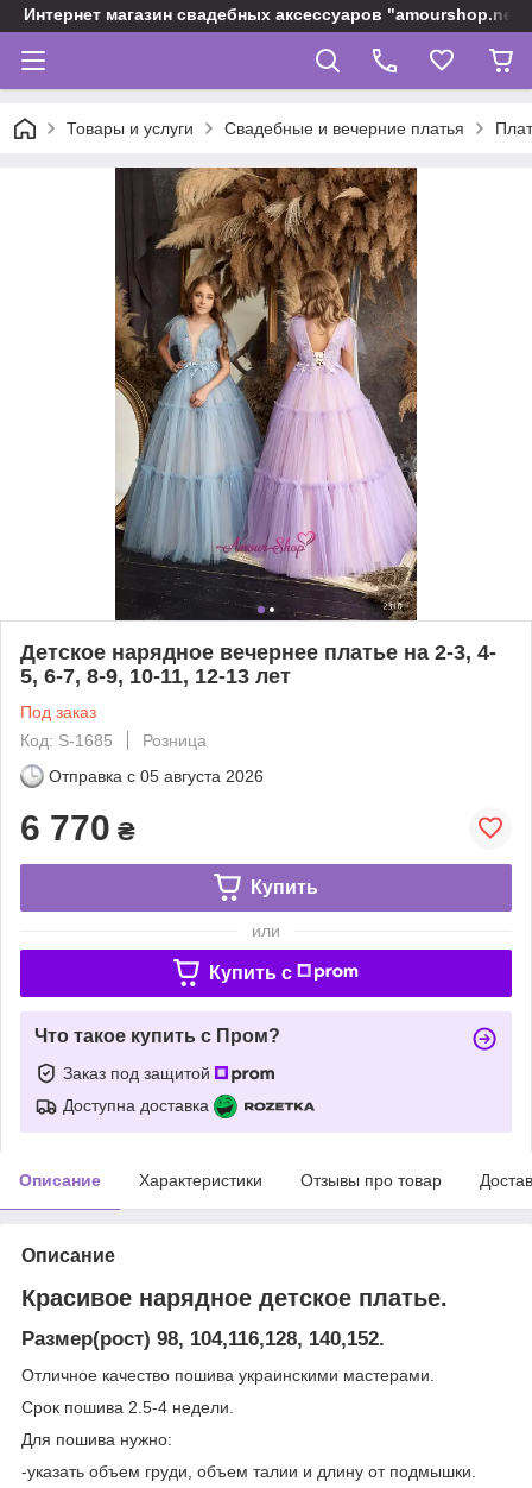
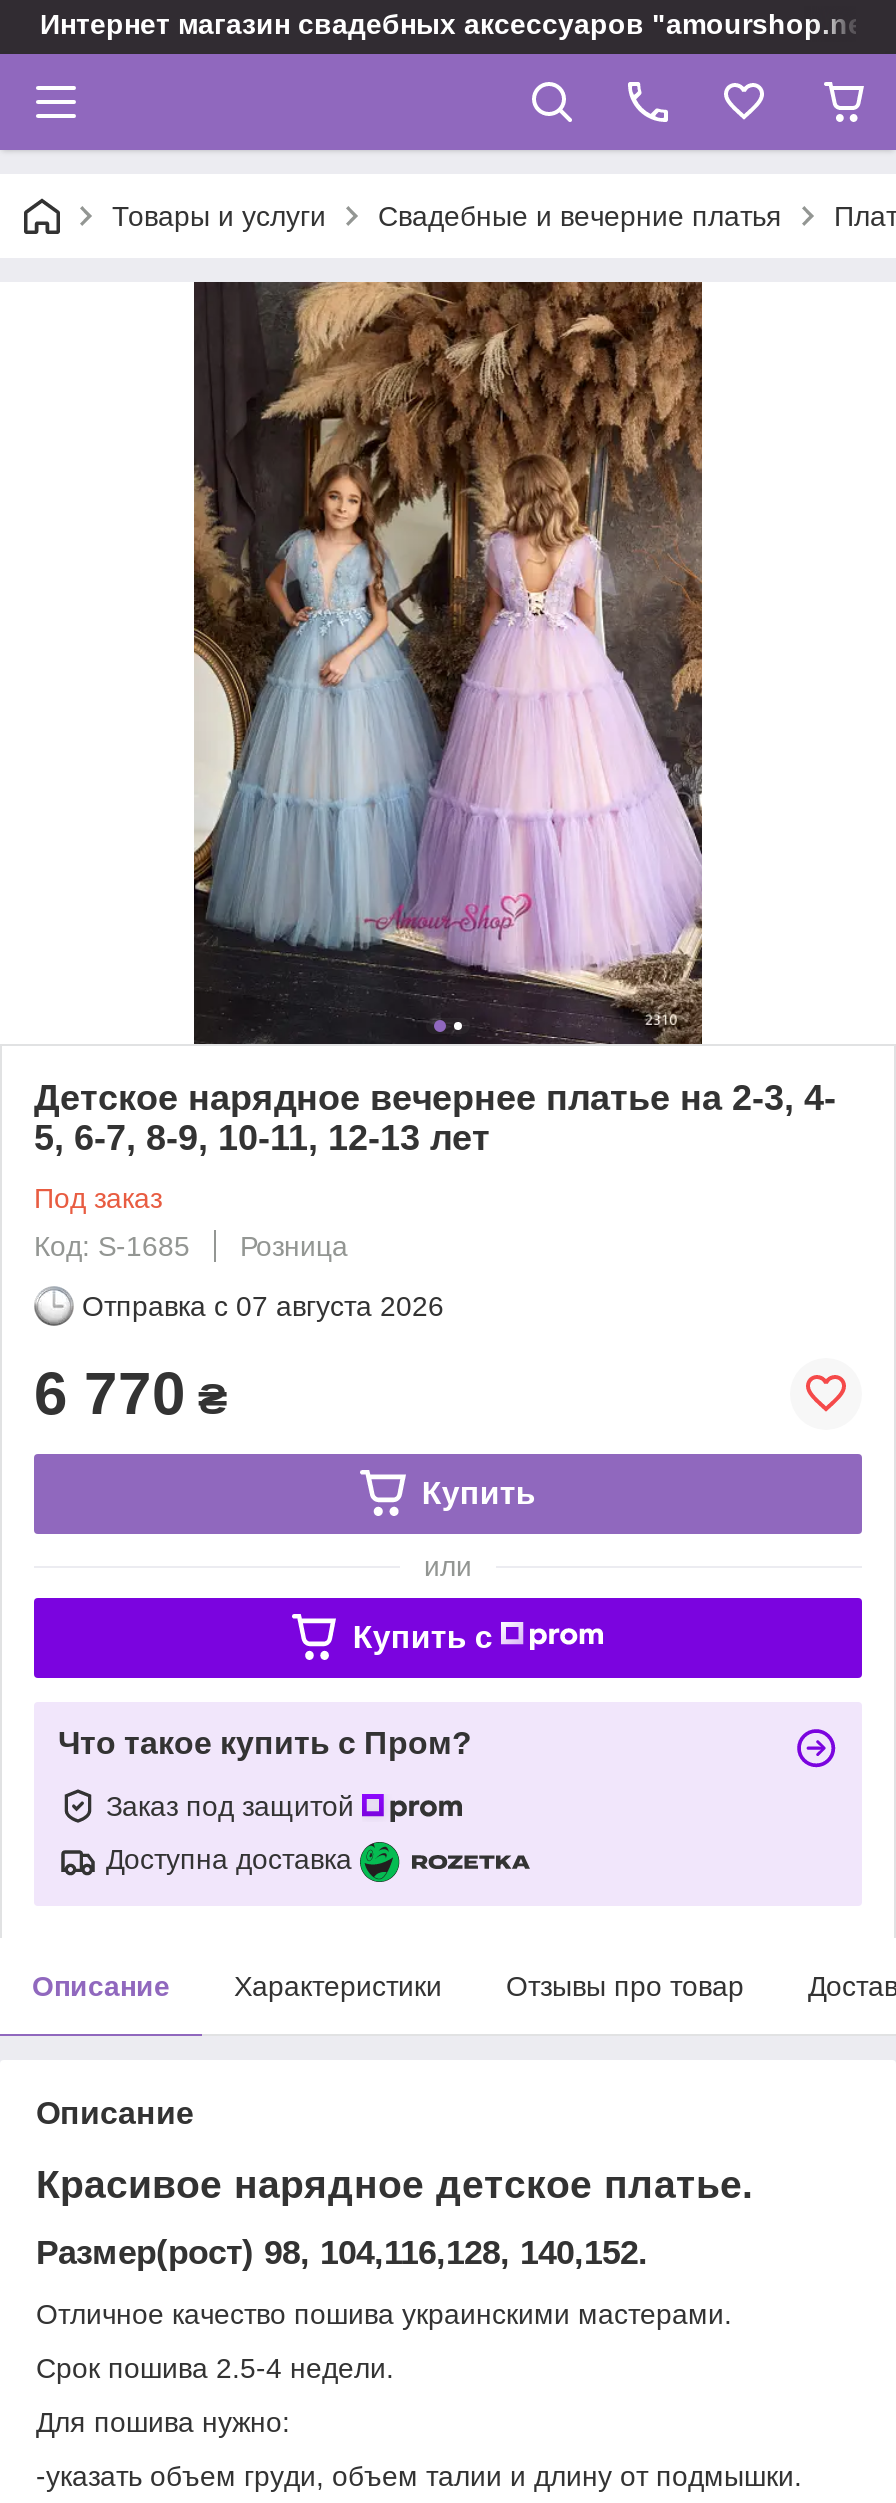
- Отправка с 05 августа 2026
+ Отправка с 07 августа 2026
